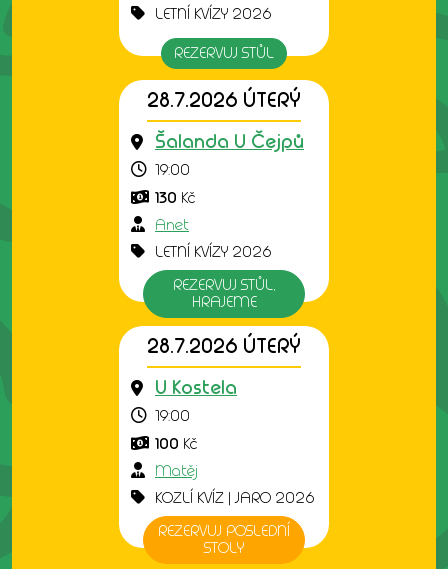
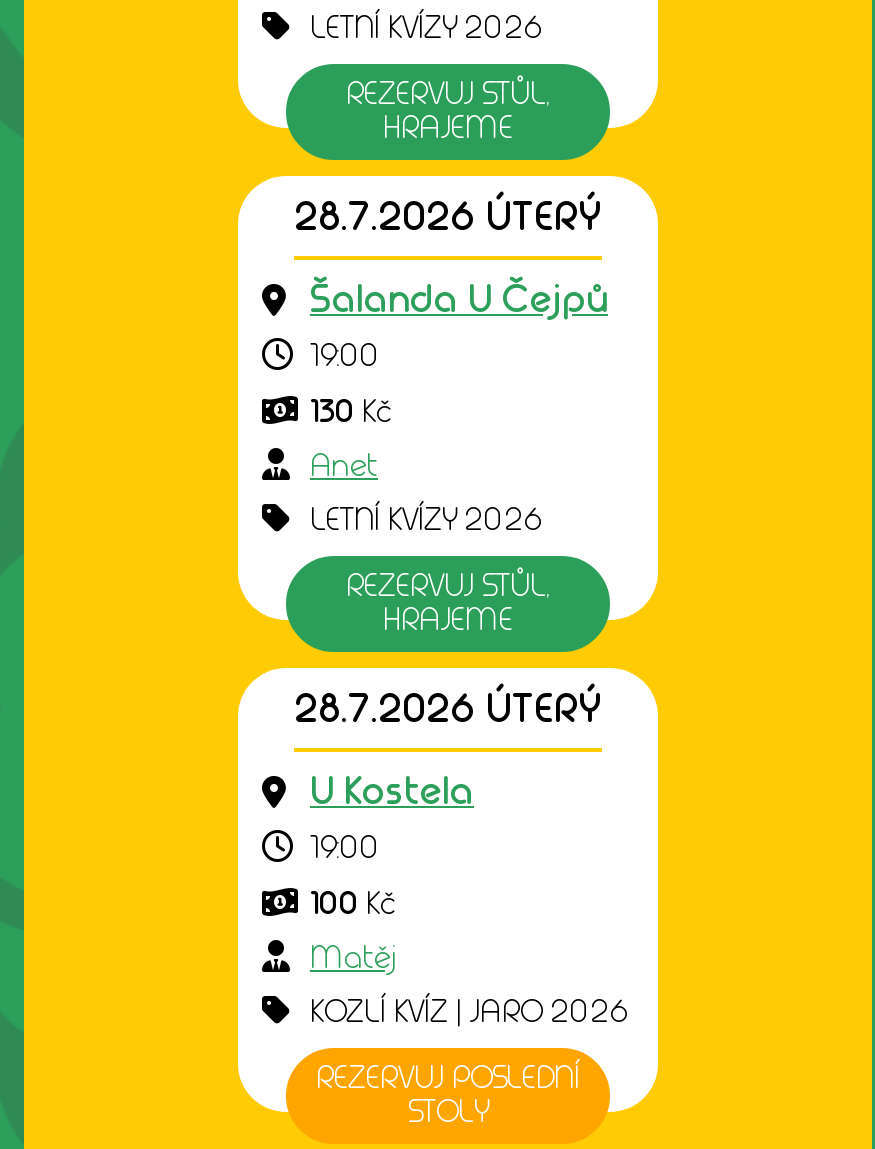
- [image]
- REZERVUJ STŮL
+ [image]
+ REZERVUJ STŮL,
+ HRAJEME

- [image]
+ [image]
